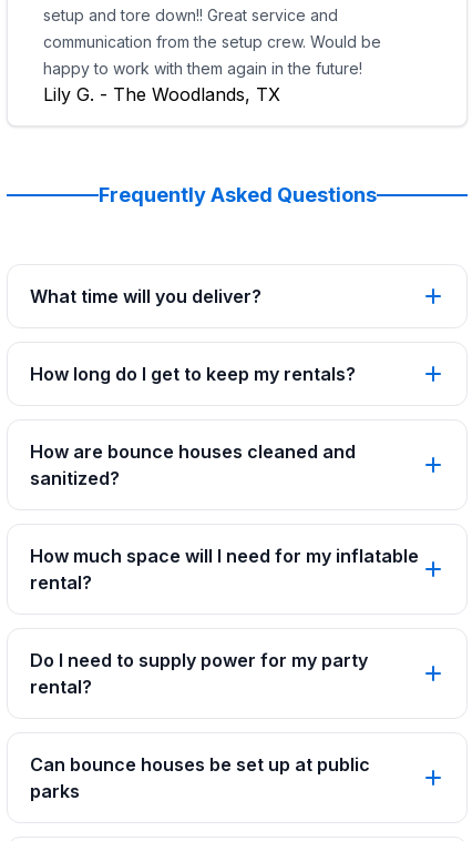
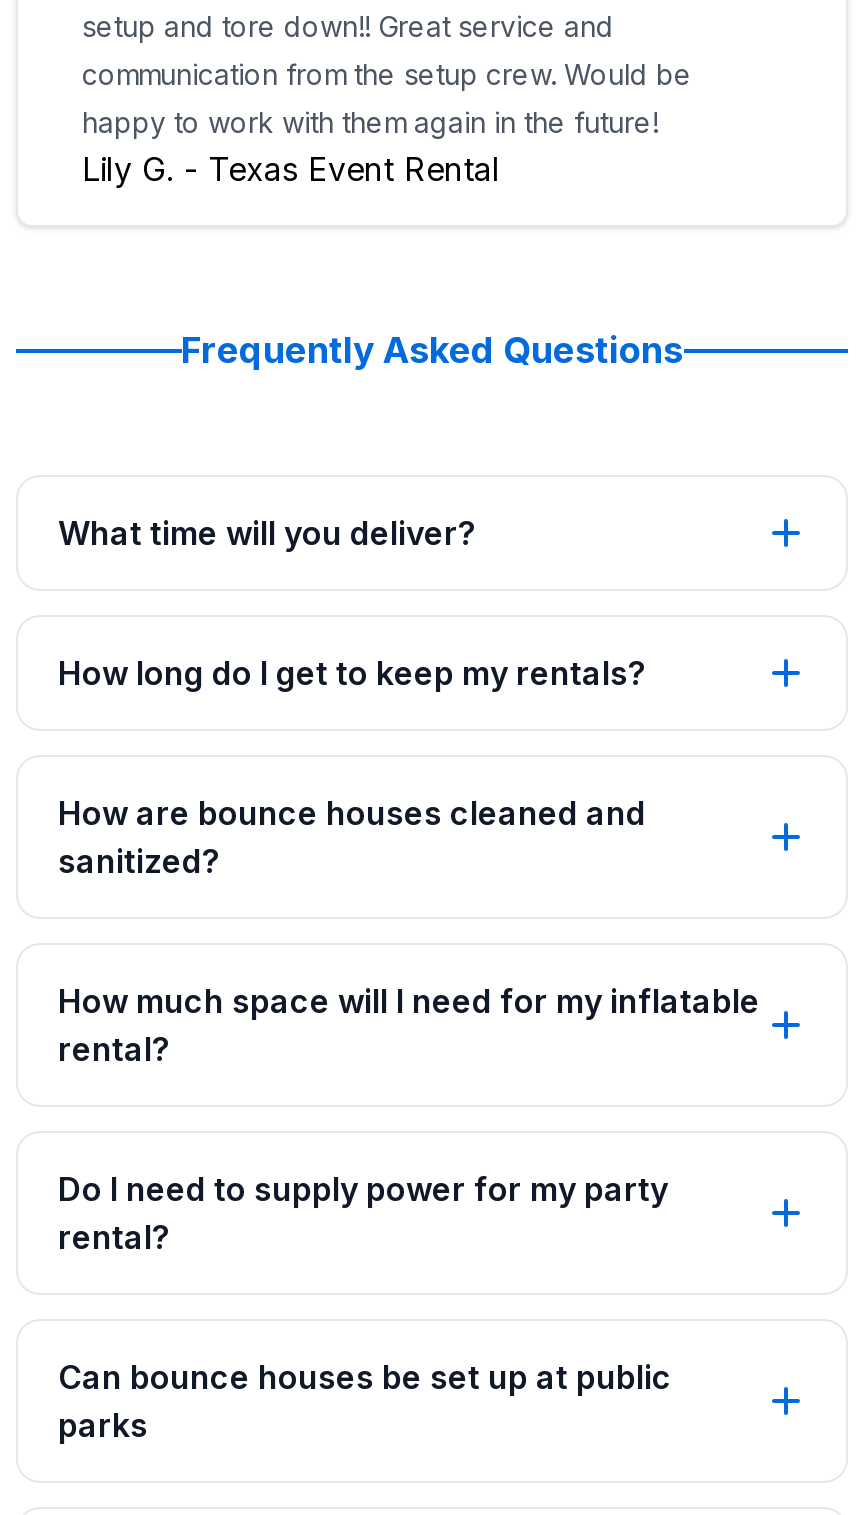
- Lily G. - The Woodlands, TX
+ Lily G. - Texas Event Rental
